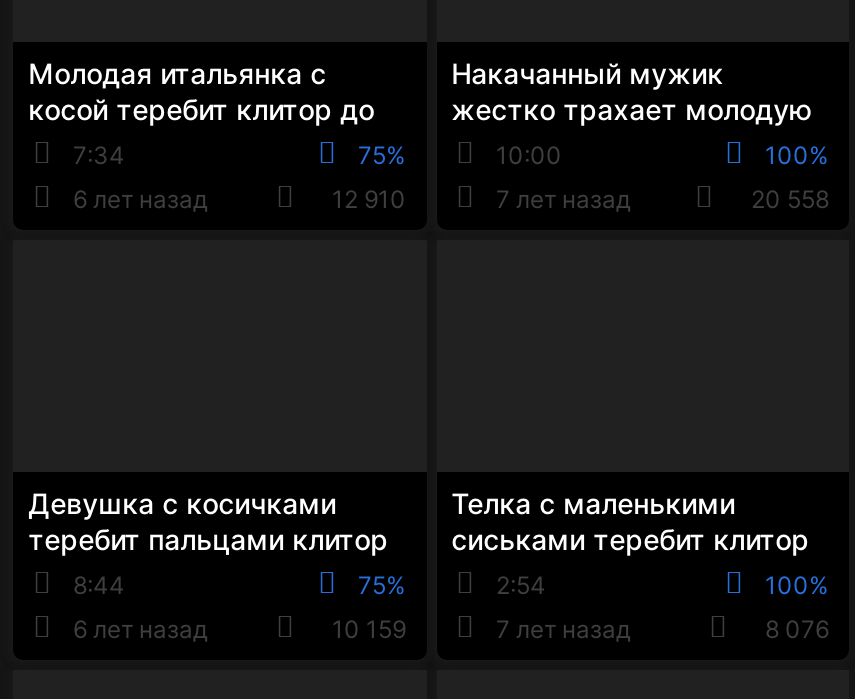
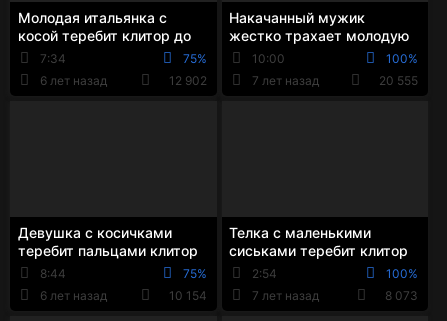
- 12 910
+ 12 902

- 20 558
+ 20 555

- 10 159
+ 10 154

- 8 076
+ 8 073
